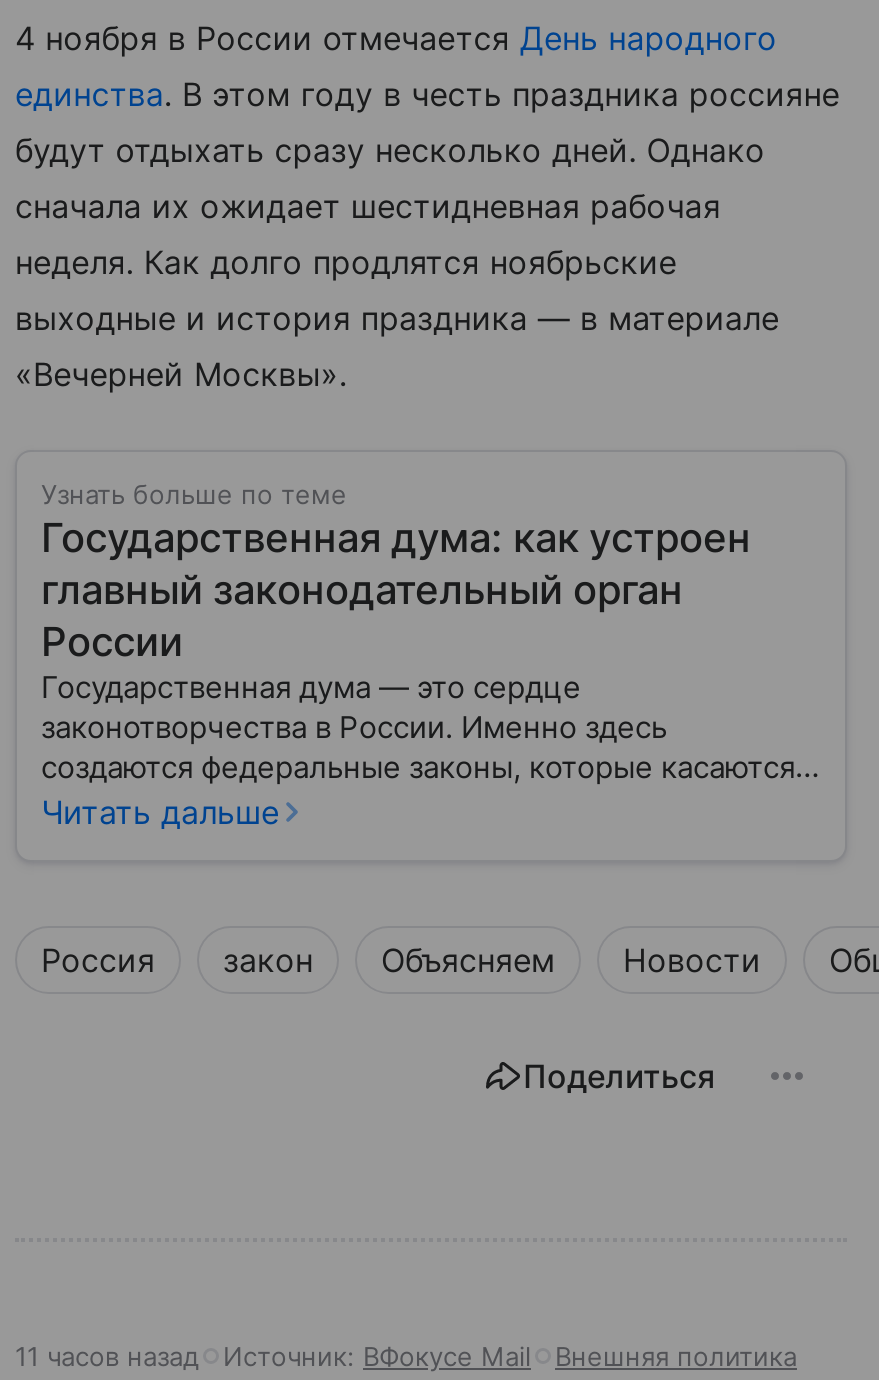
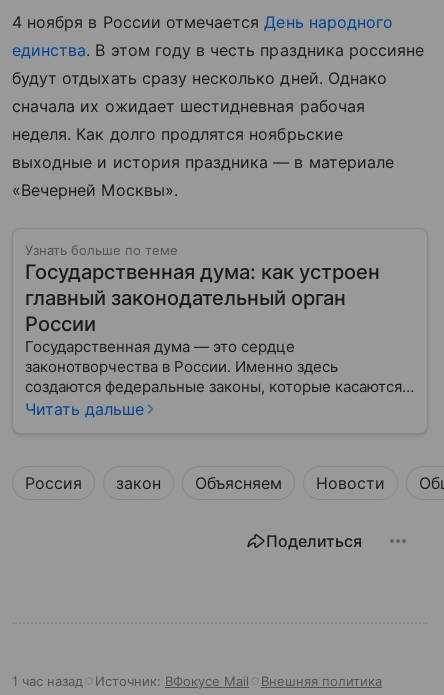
- 11 часов назад Источник: ВФокусе Mail Внешняя политика
+ 1 час назад Источник: ВФокусе Mail Внешняя политика
